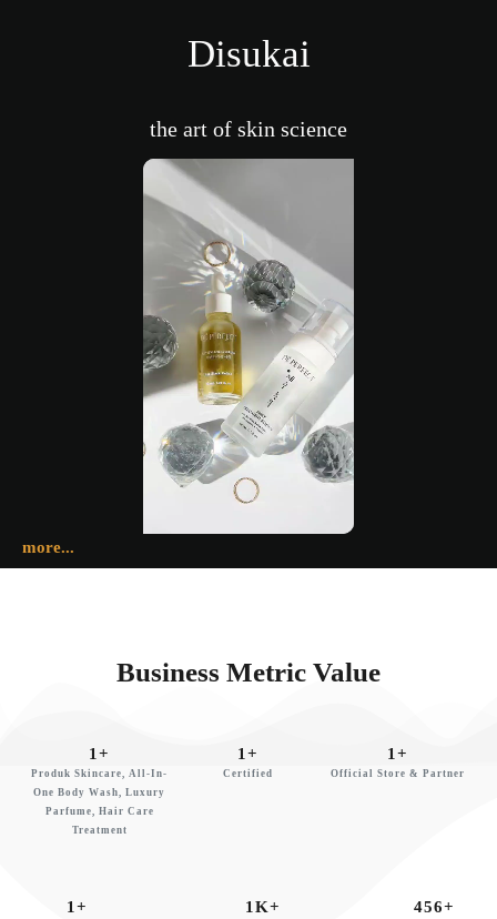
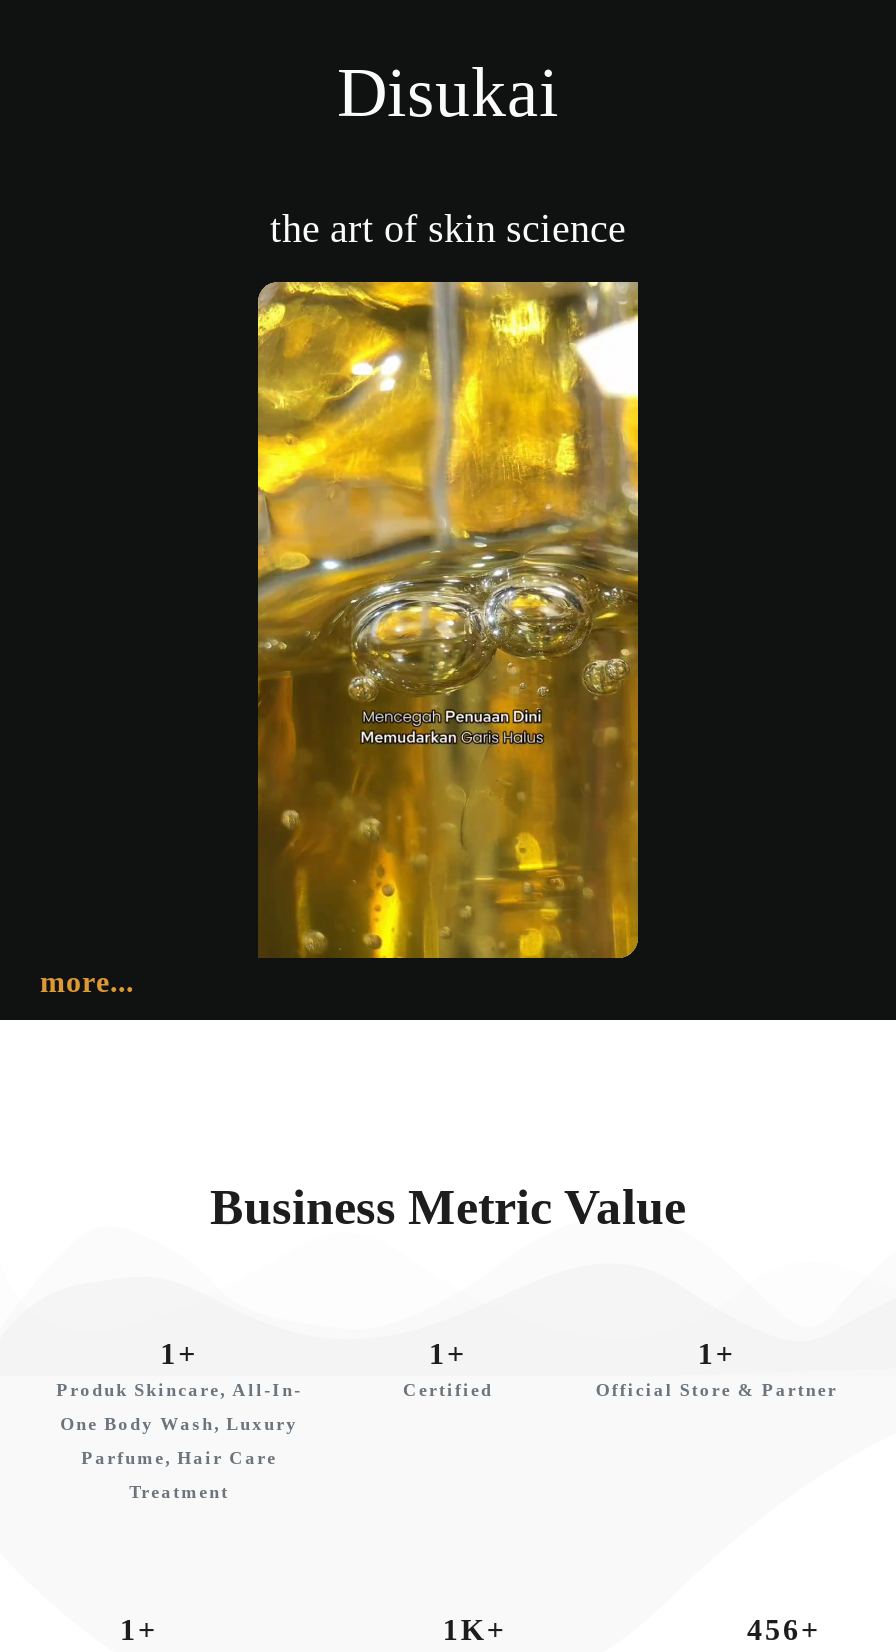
- [image]
+ [image]
